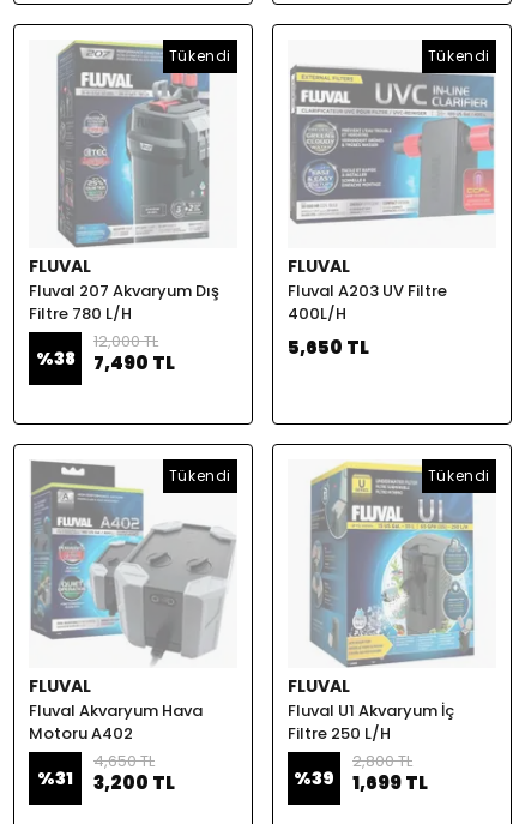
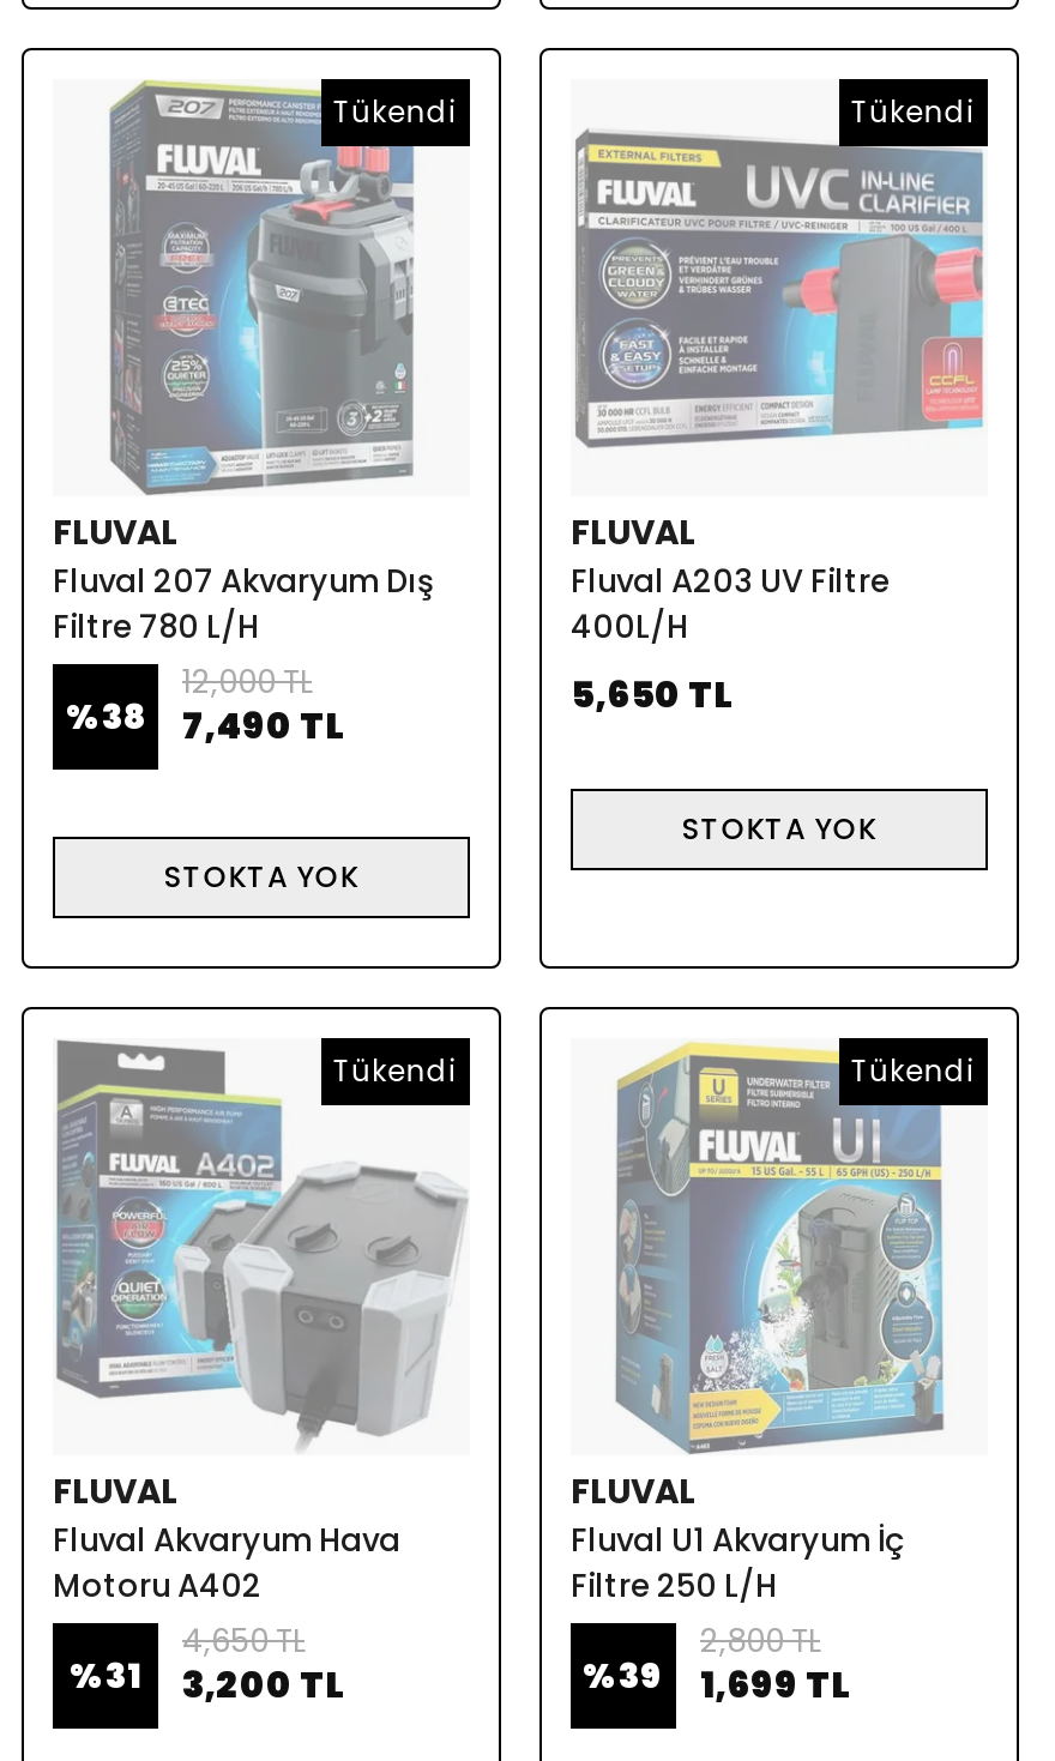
+ STOKTA YOK

+ STOKTA YOK
